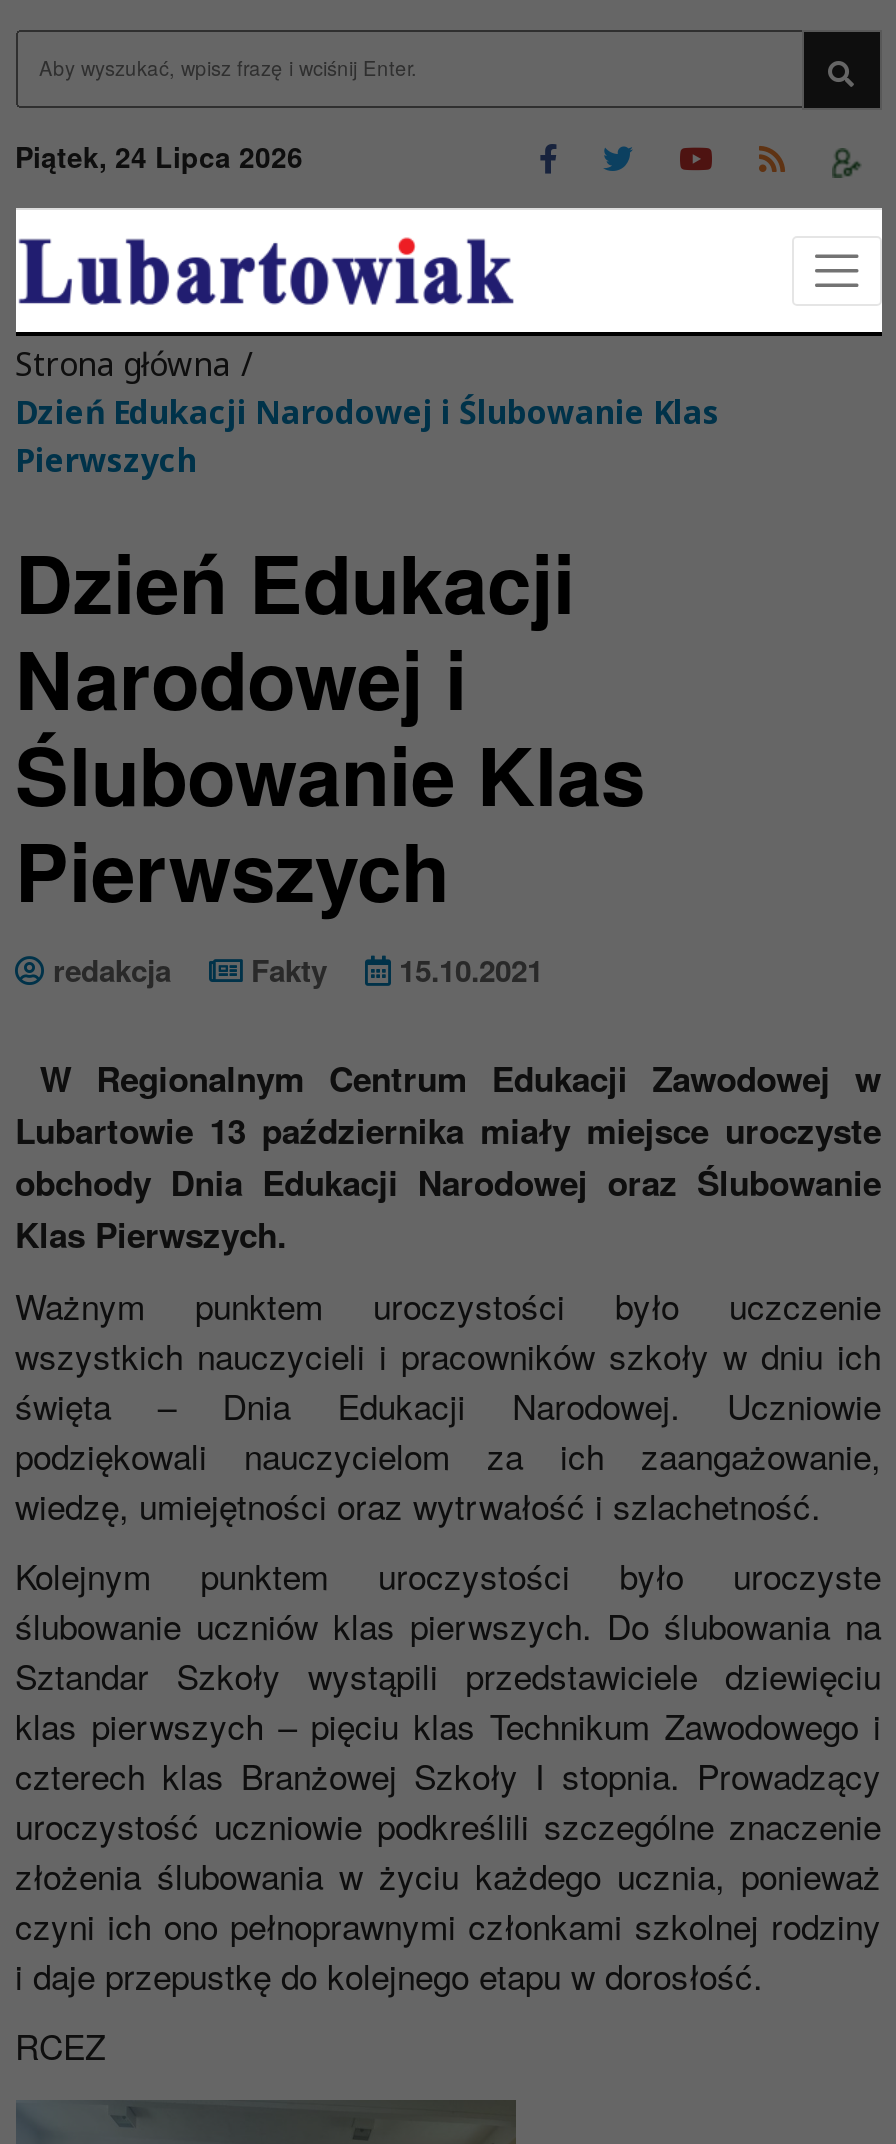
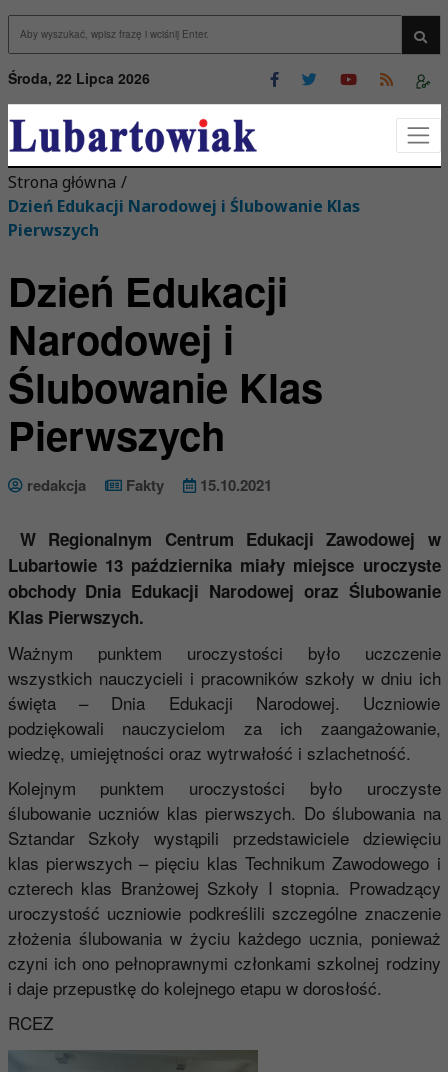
- Piątek, 24 Lipca 2026
+ Środa, 22 Lipca 2026
